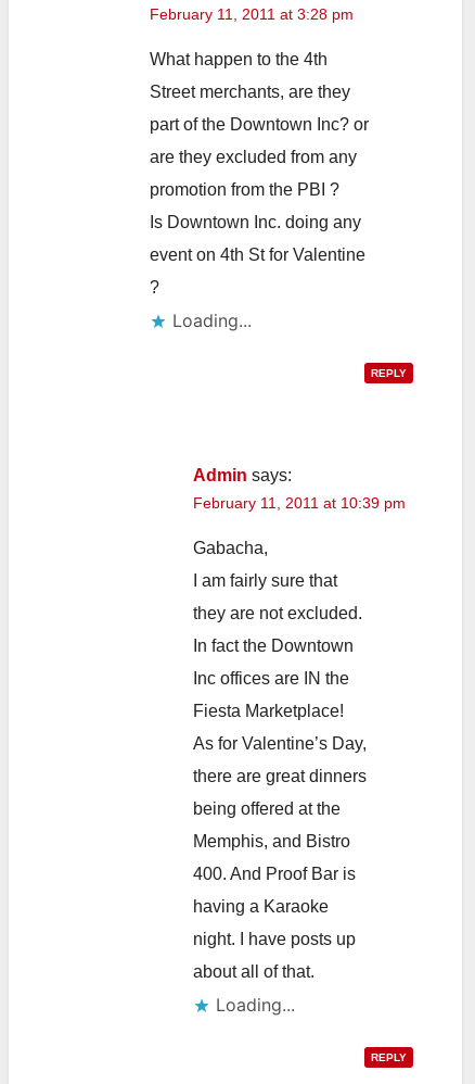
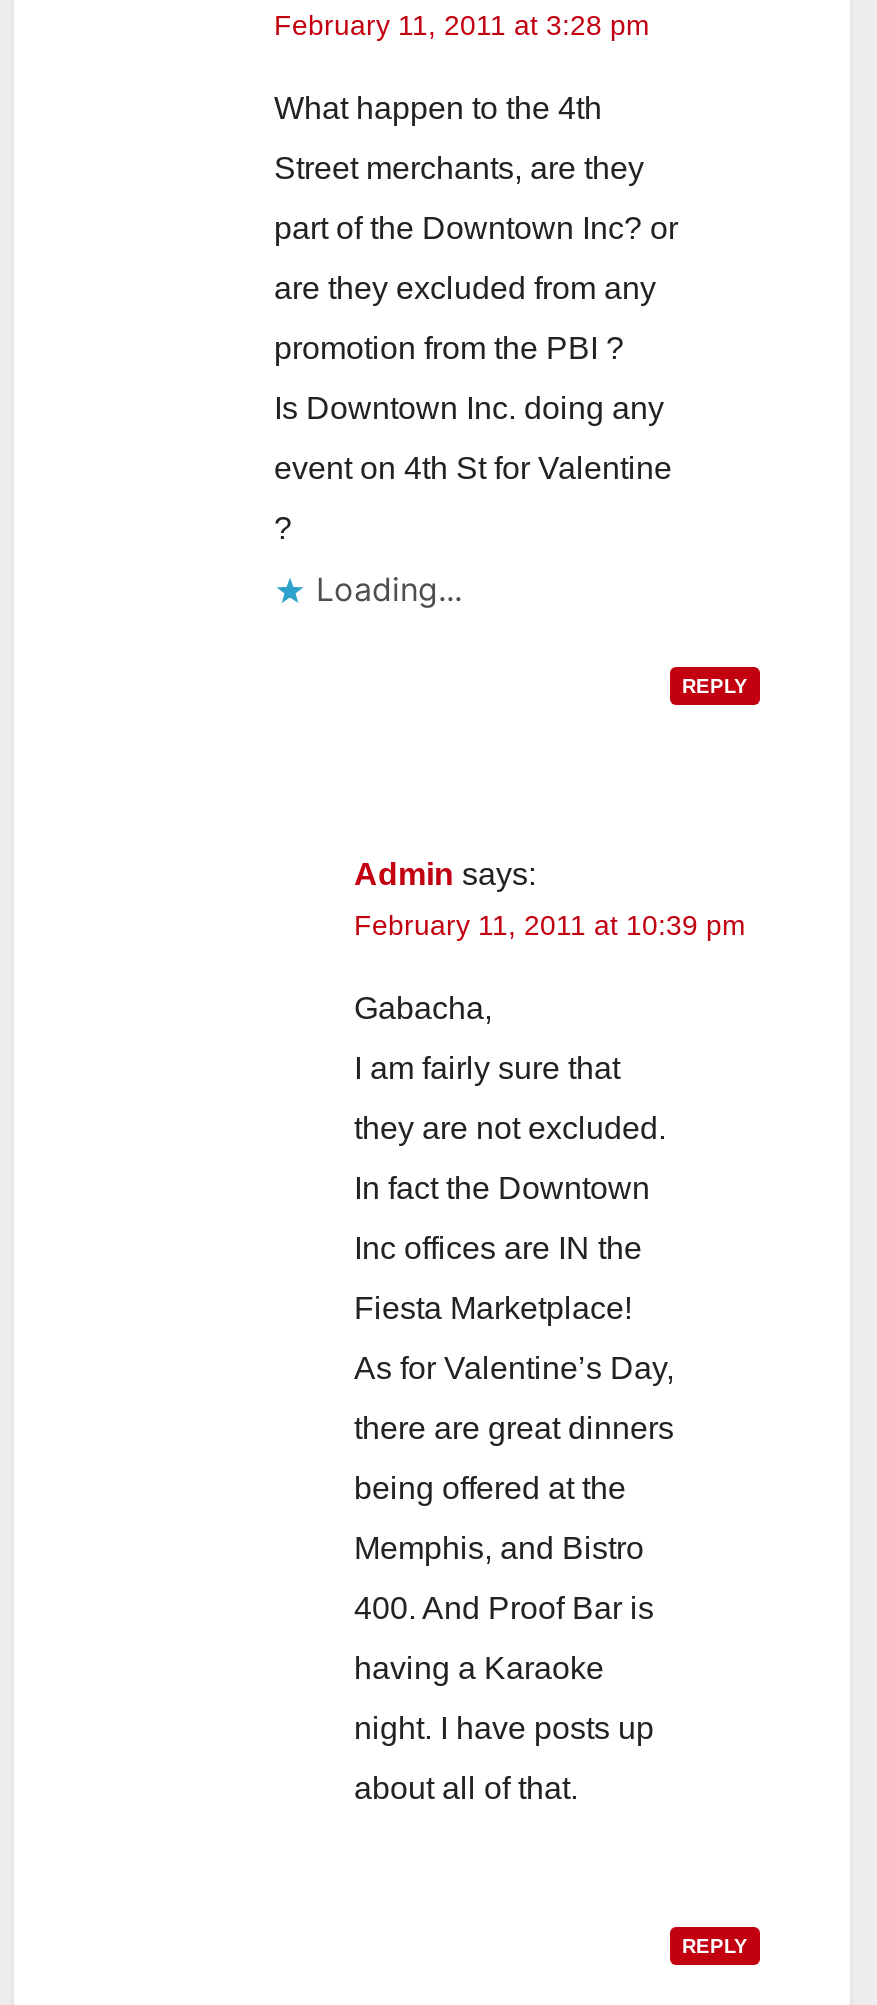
- Loading...
